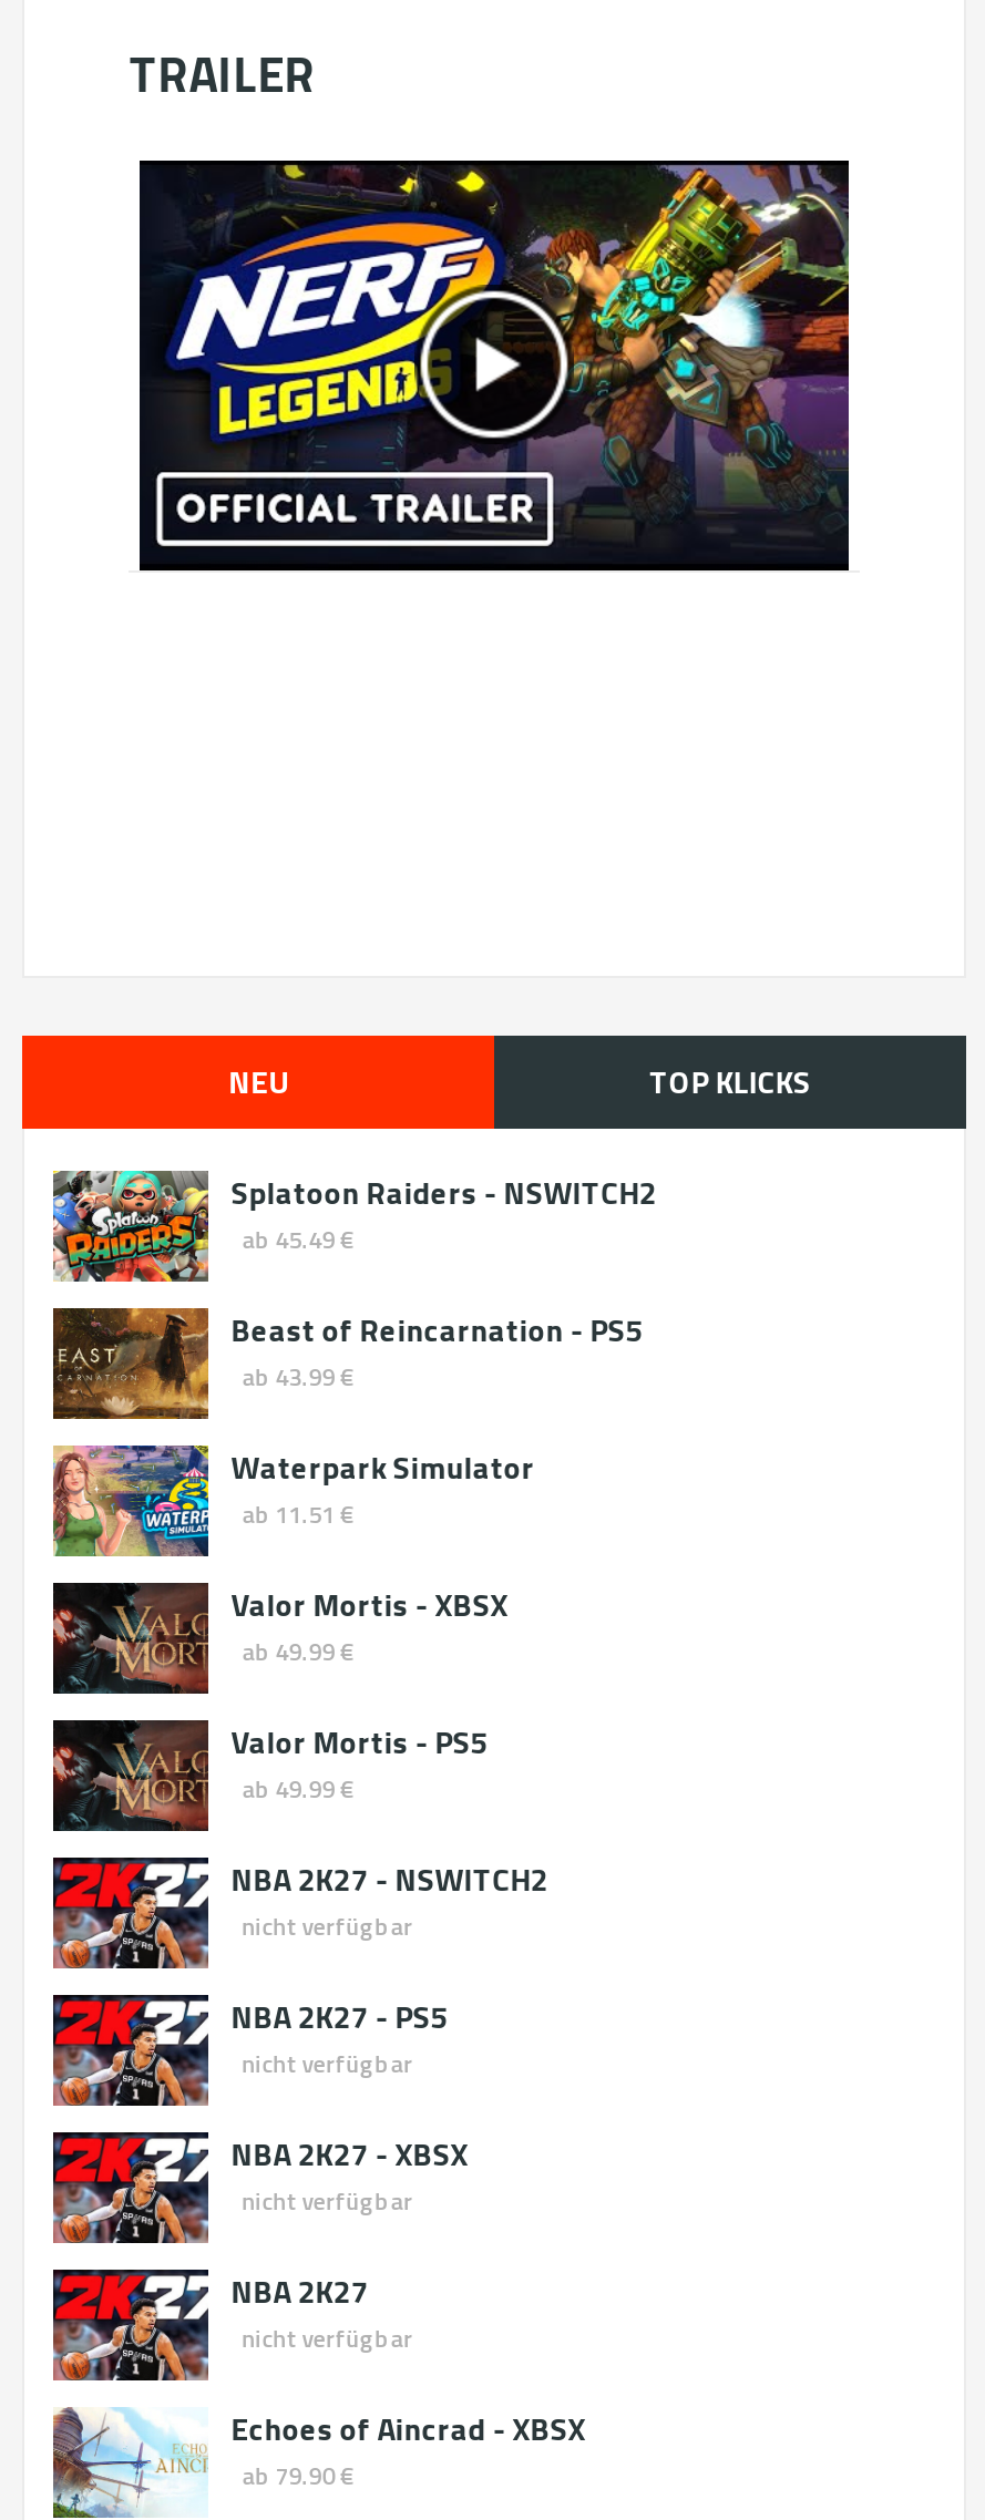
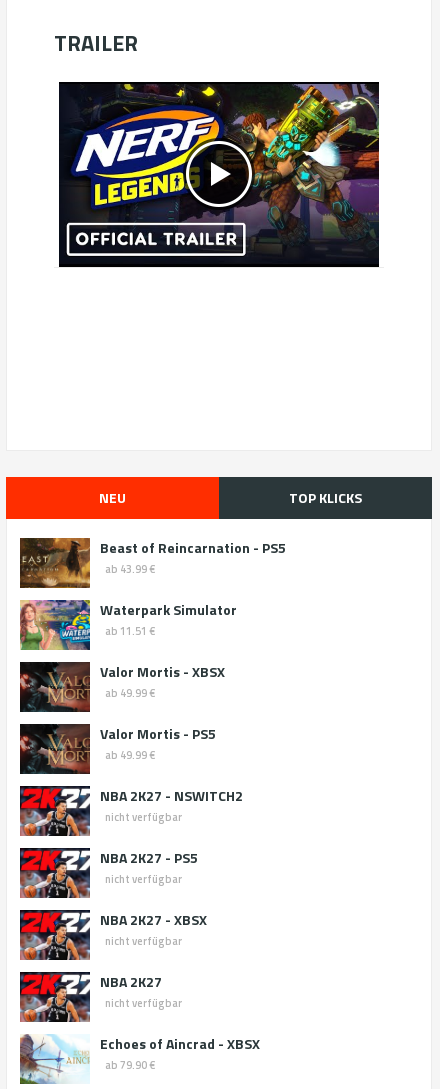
- [image]
- Splatoon Raiders - NSWITCH2
- ab 45.49 €
